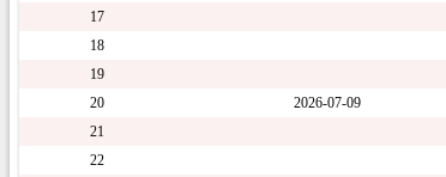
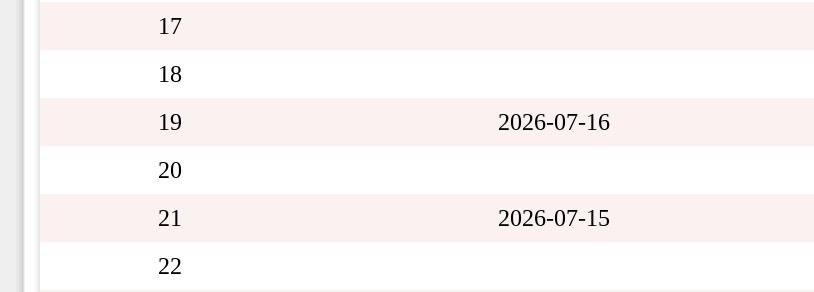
+ 2026-07-16

- 2026-07-09

+ 2026-07-15
